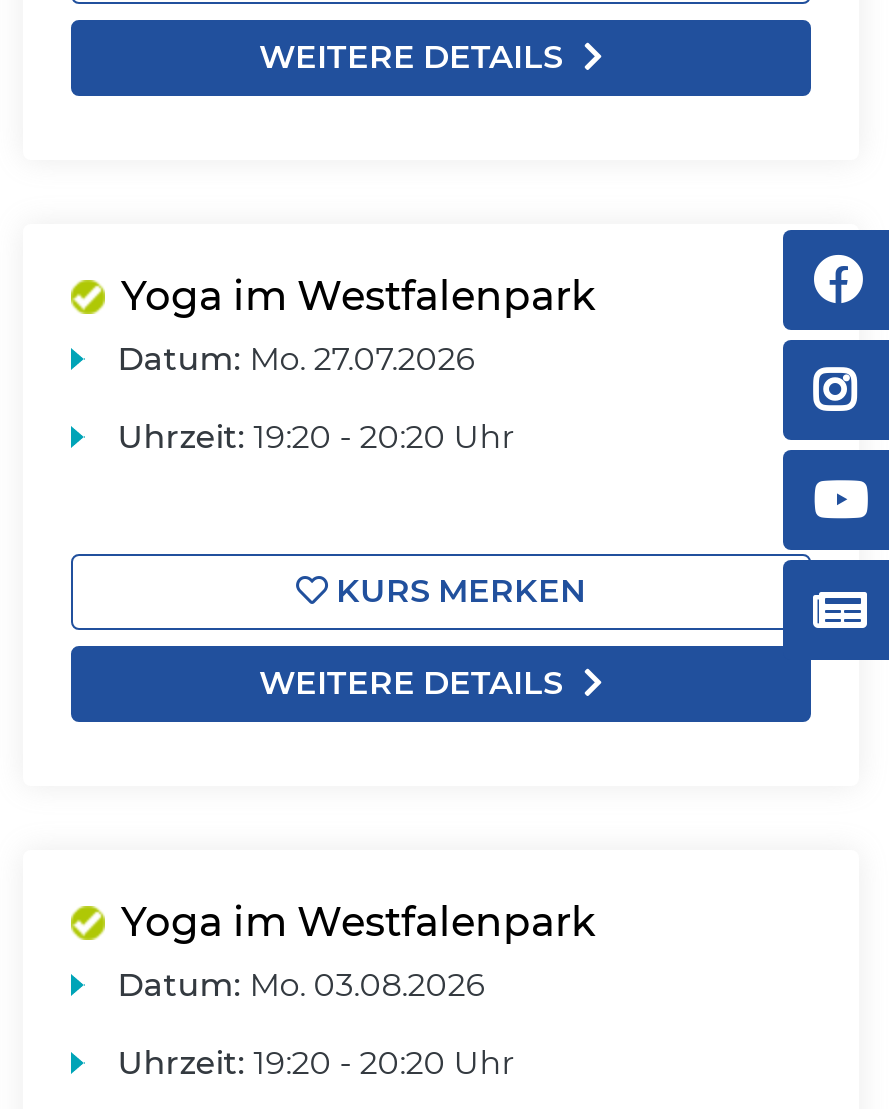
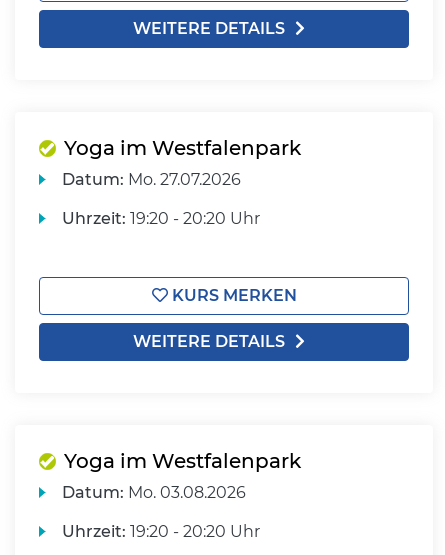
- [image]
